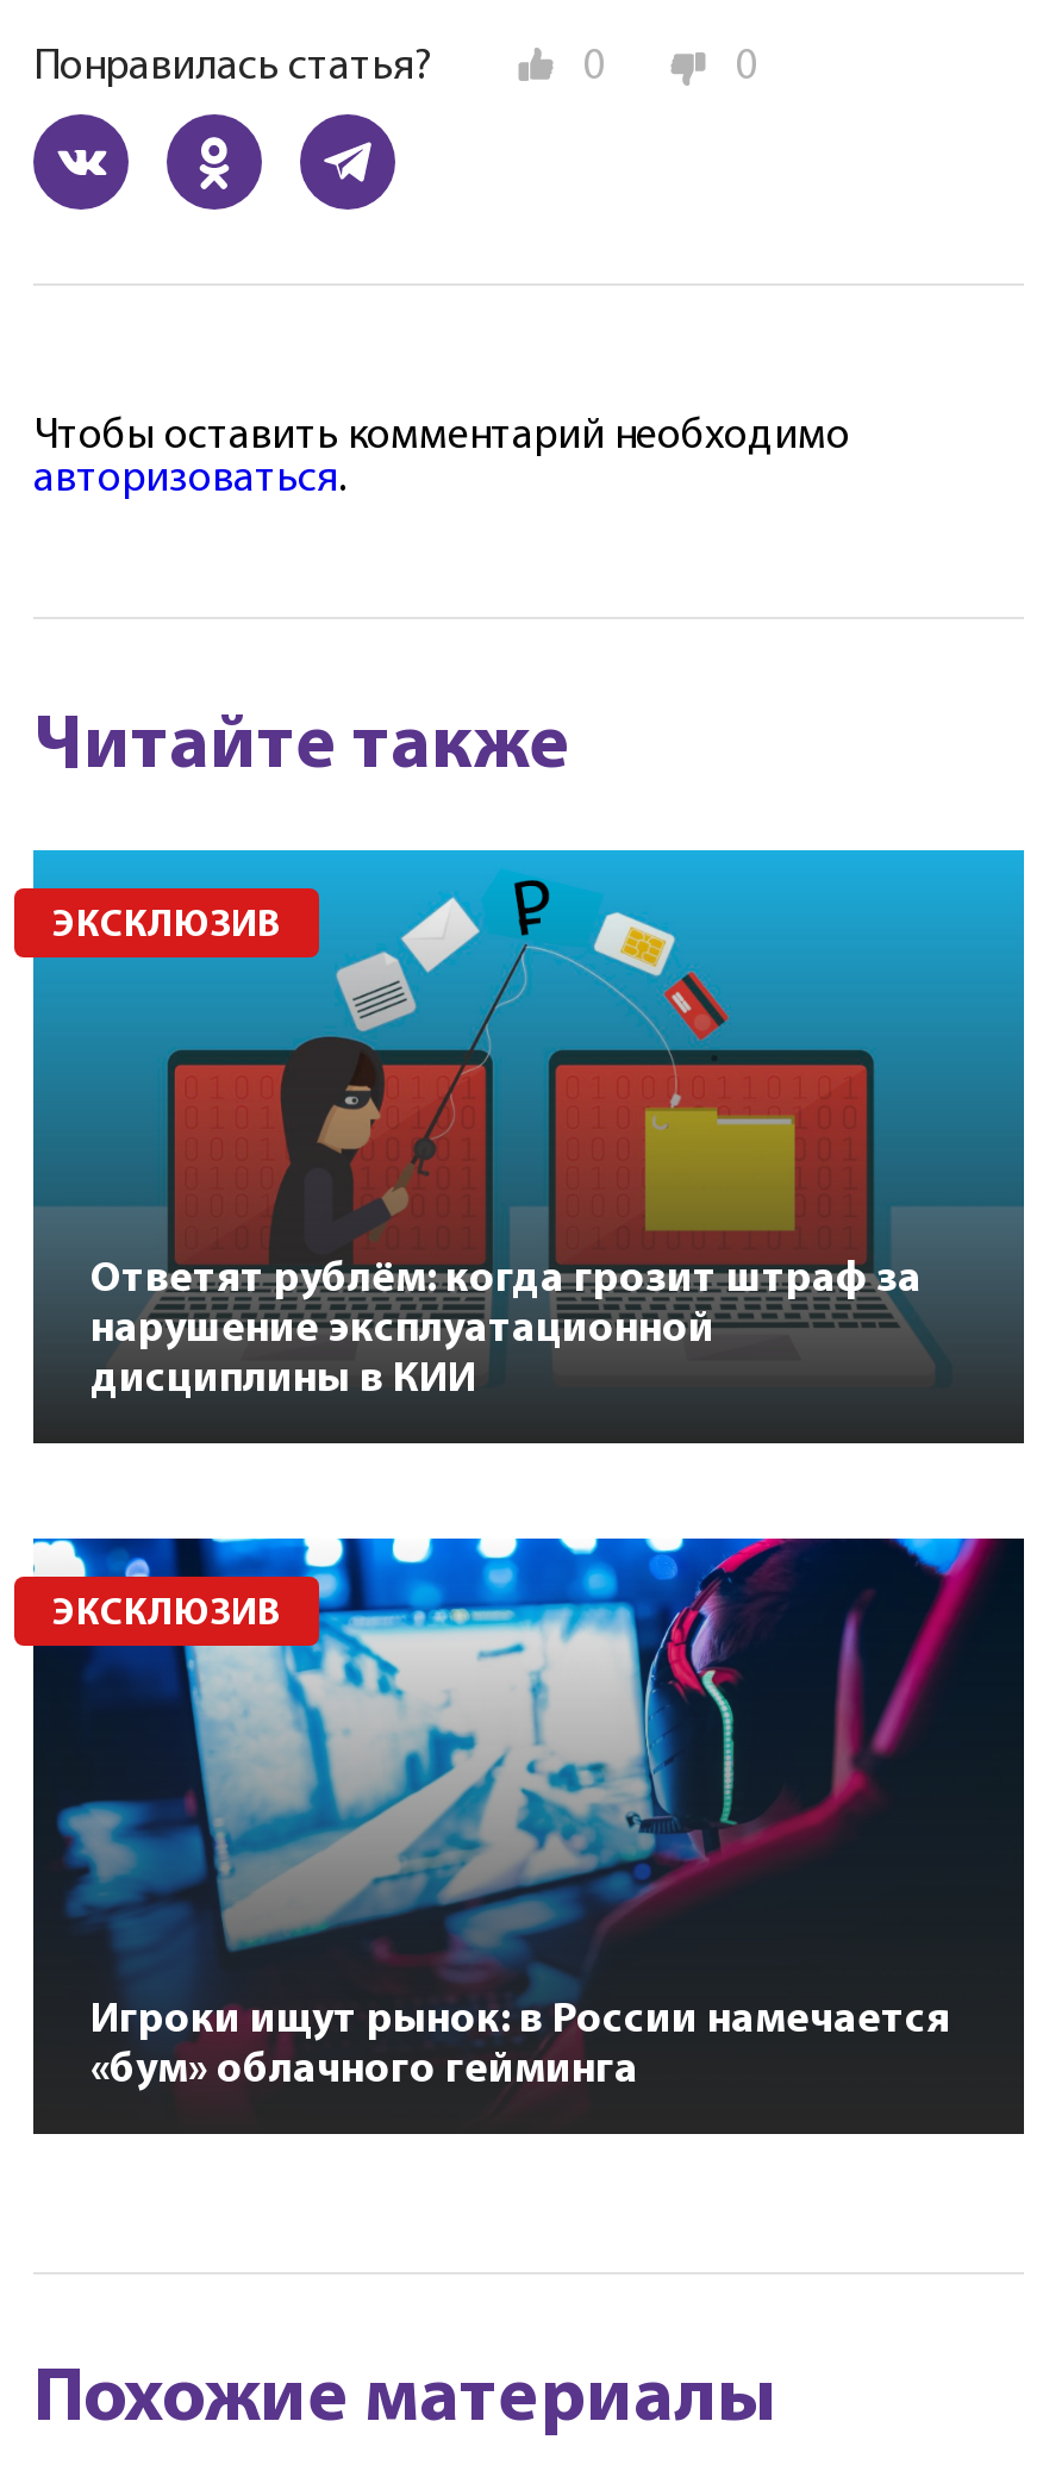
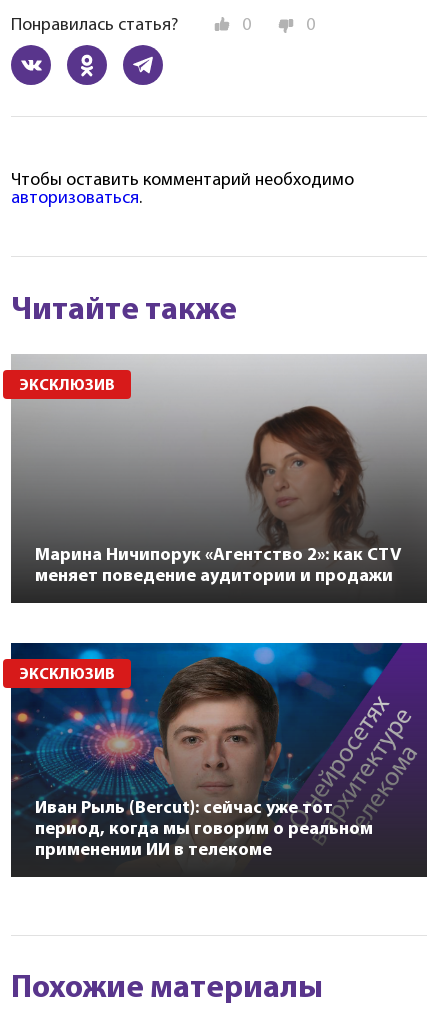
- [image]
- Ответят рублём: когда грозит штраф за
- нарушение эксплуатационной
- дисциплины в КИИ
+ [image]
+ Марина Ничипорук «Агентство 2»: как CTV
+ меняет поведение аудитории и продажи

- [image]
- Игроки ищут рынок: в России намечается
- «бум» облачного гейминга
+ [image]
+ Иван Рыль (Bercut): сейчас уже тот
+ период, когда мы говорим о реальном
+ применении ИИ в телекоме
